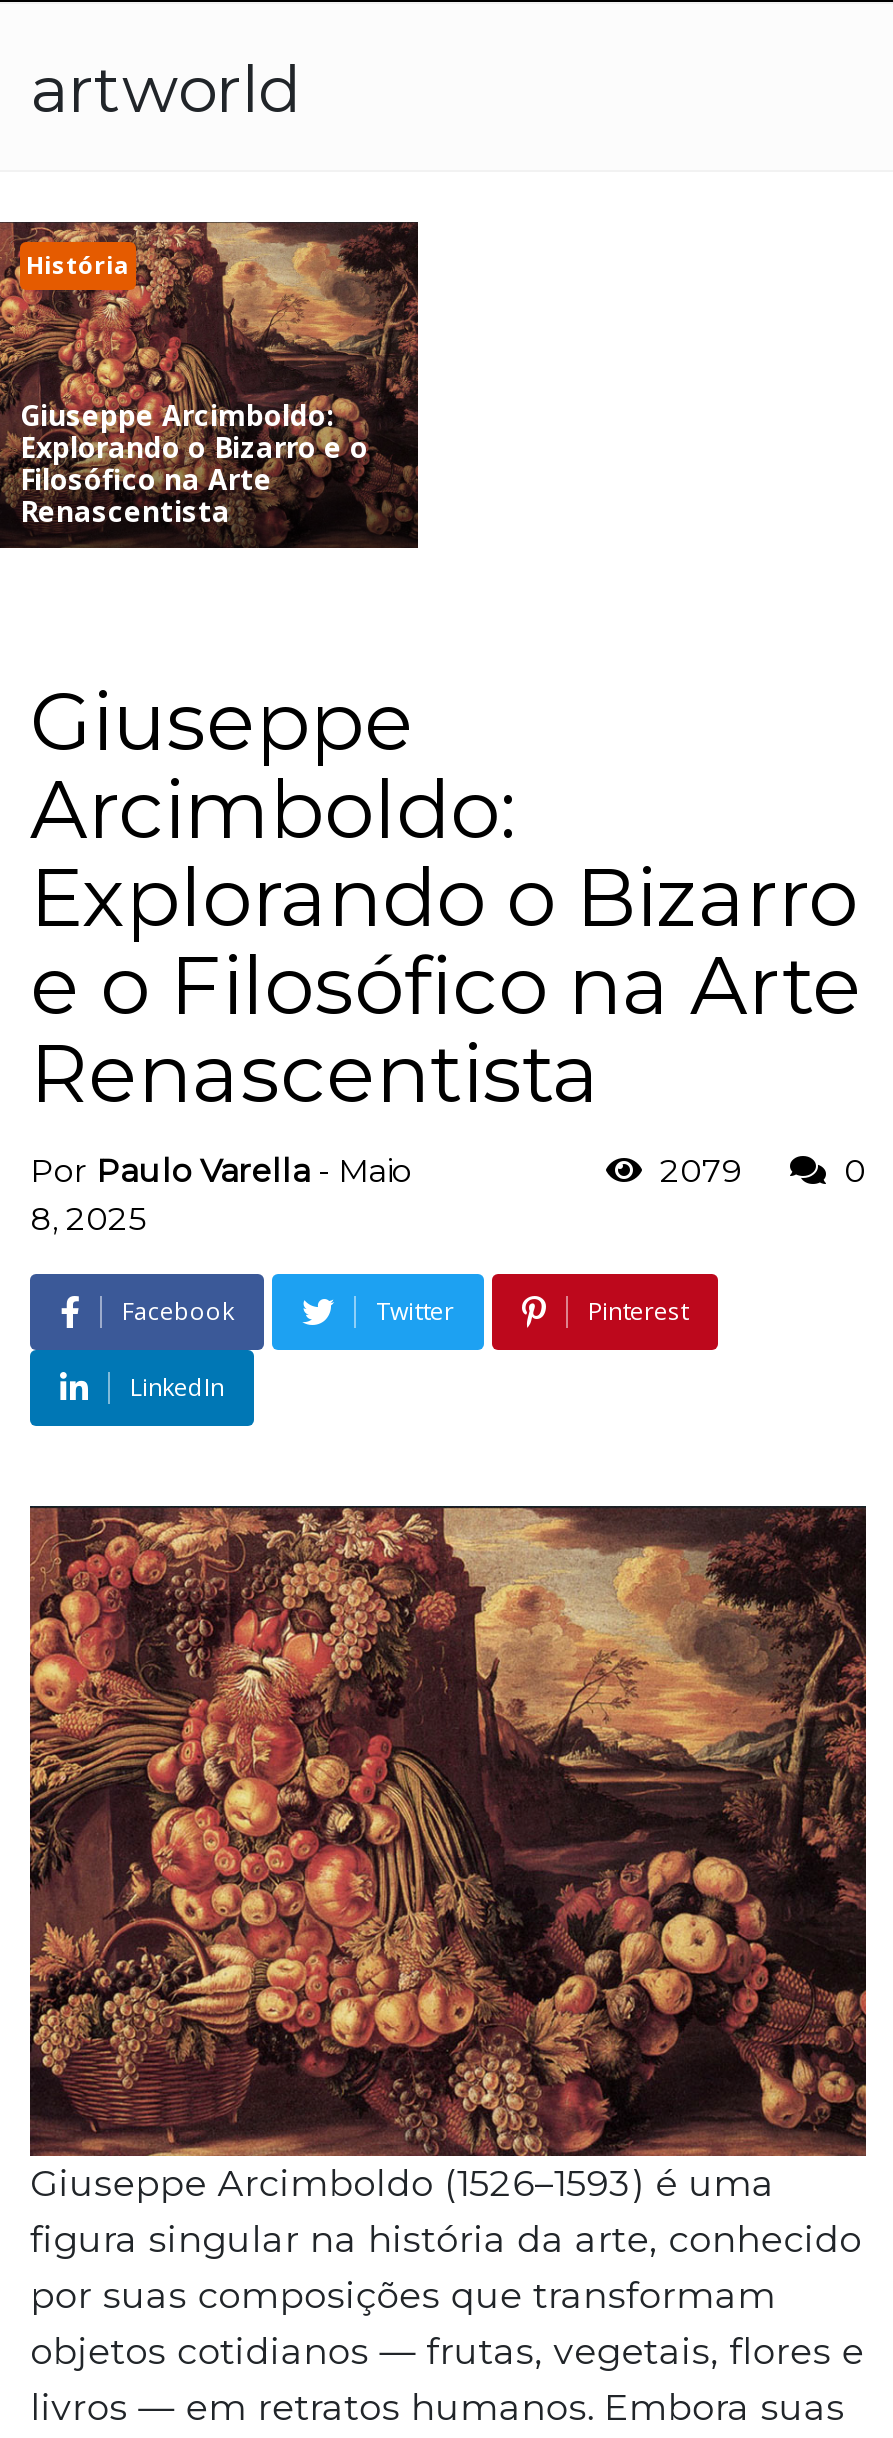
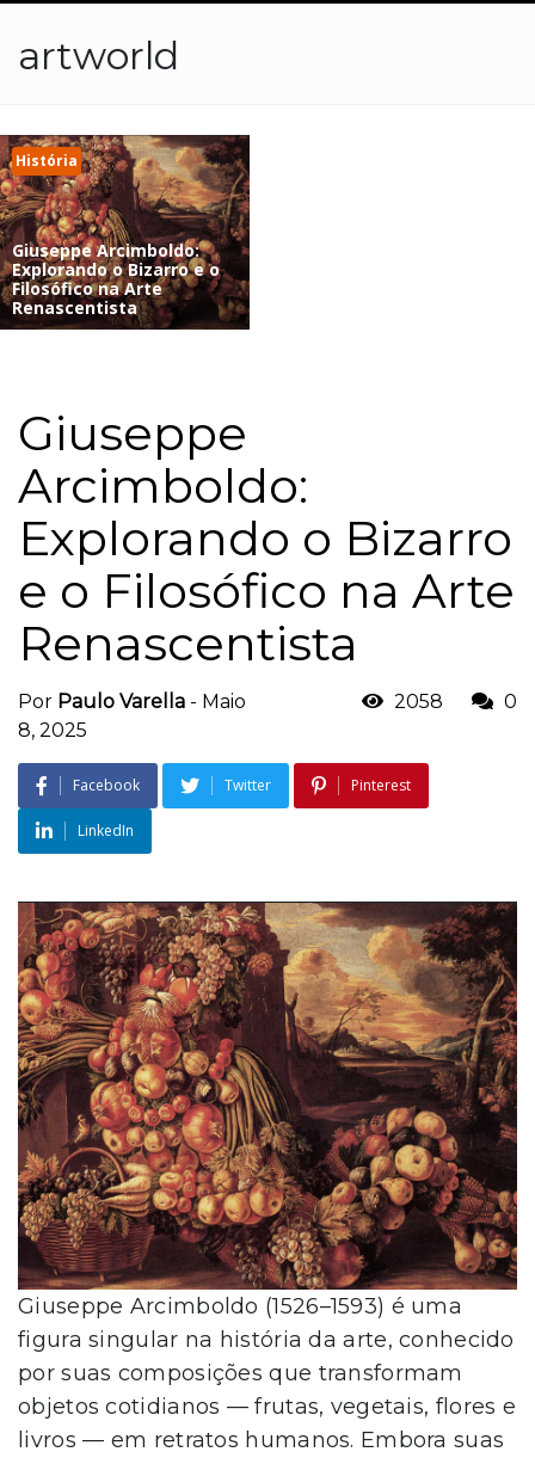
- 2079
+ 2058
